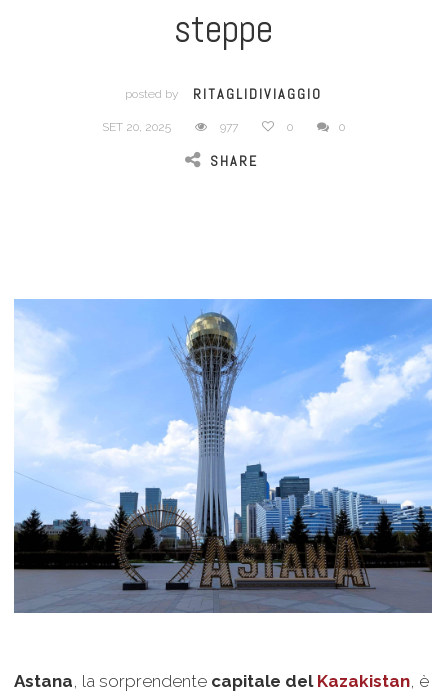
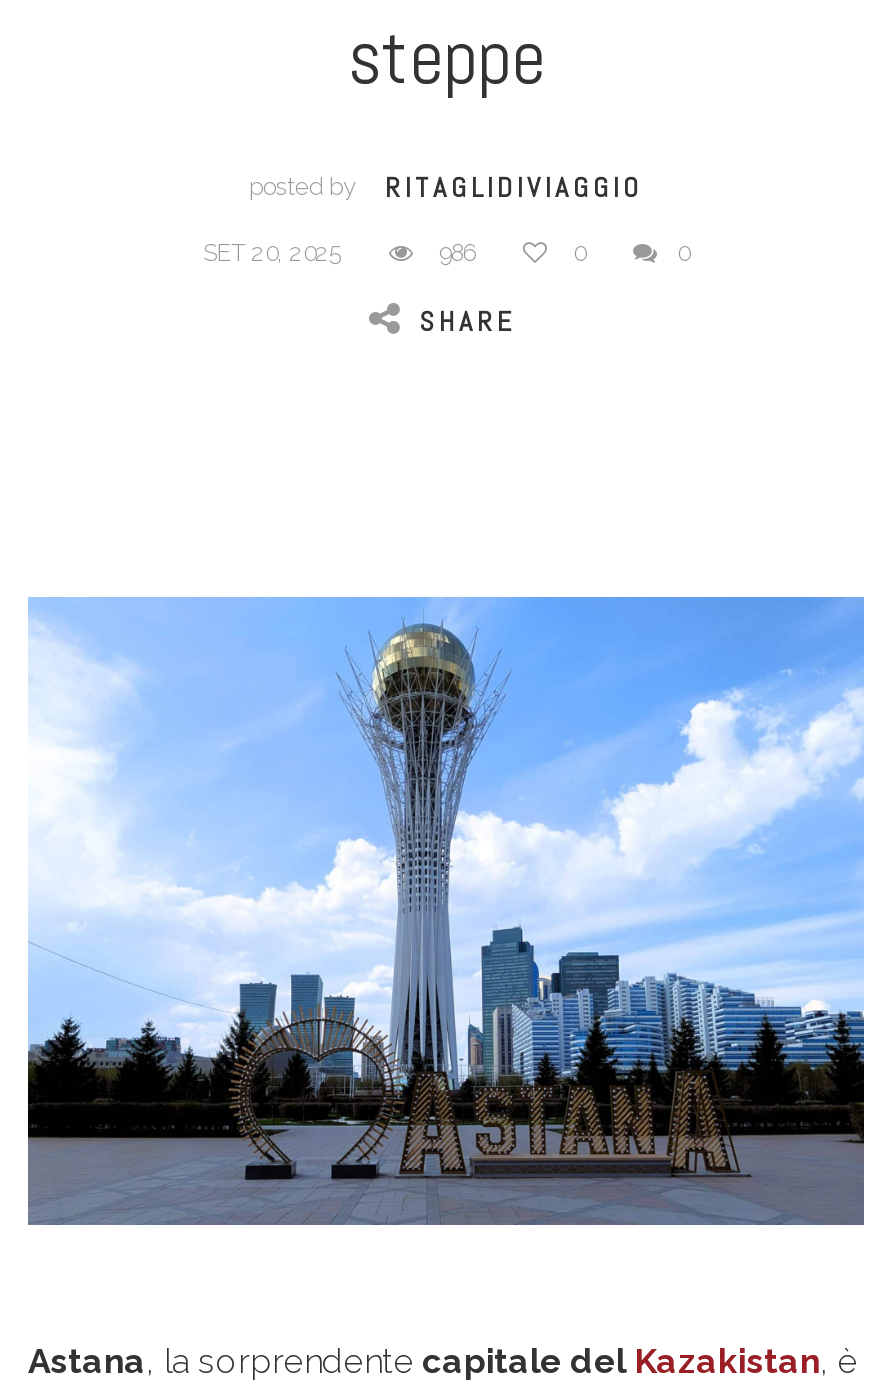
- 977
+ 986
